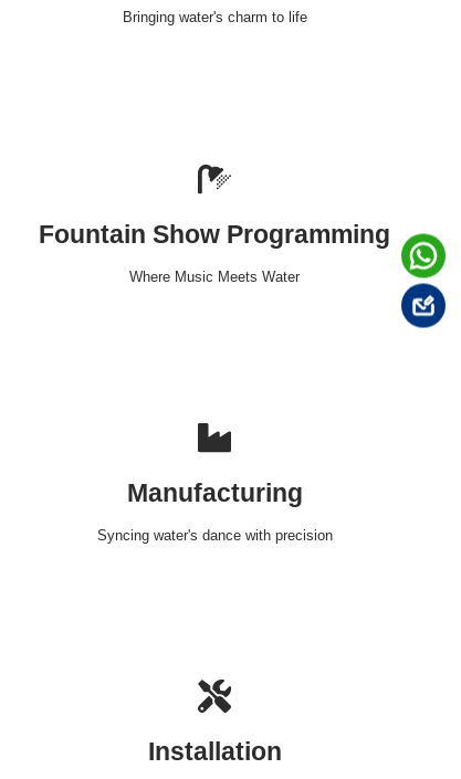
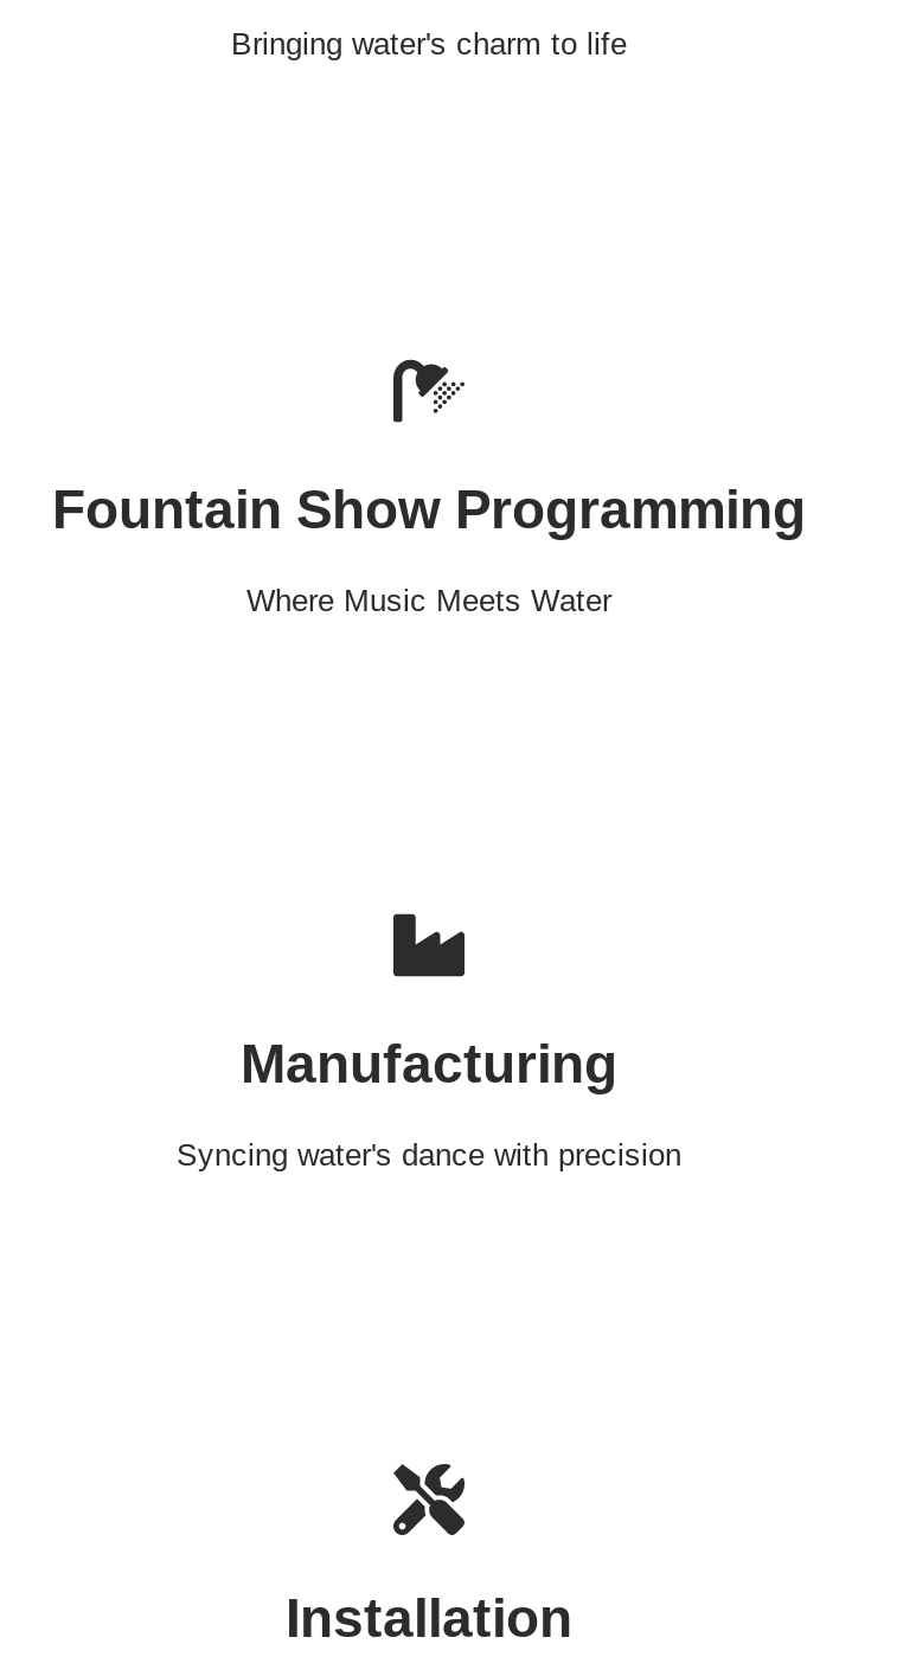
- [image]
